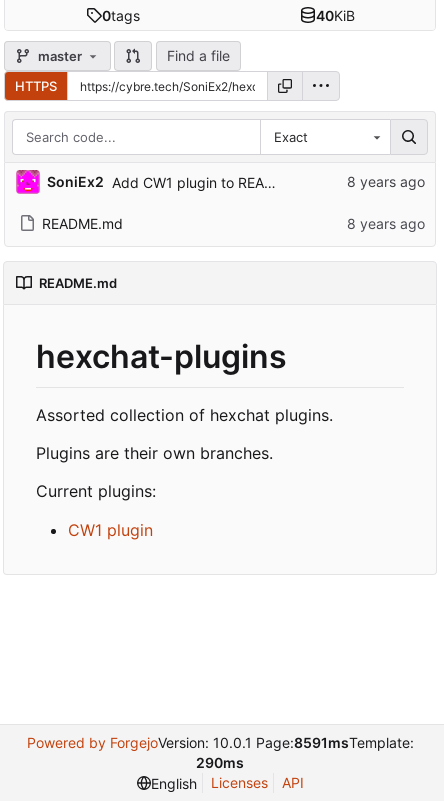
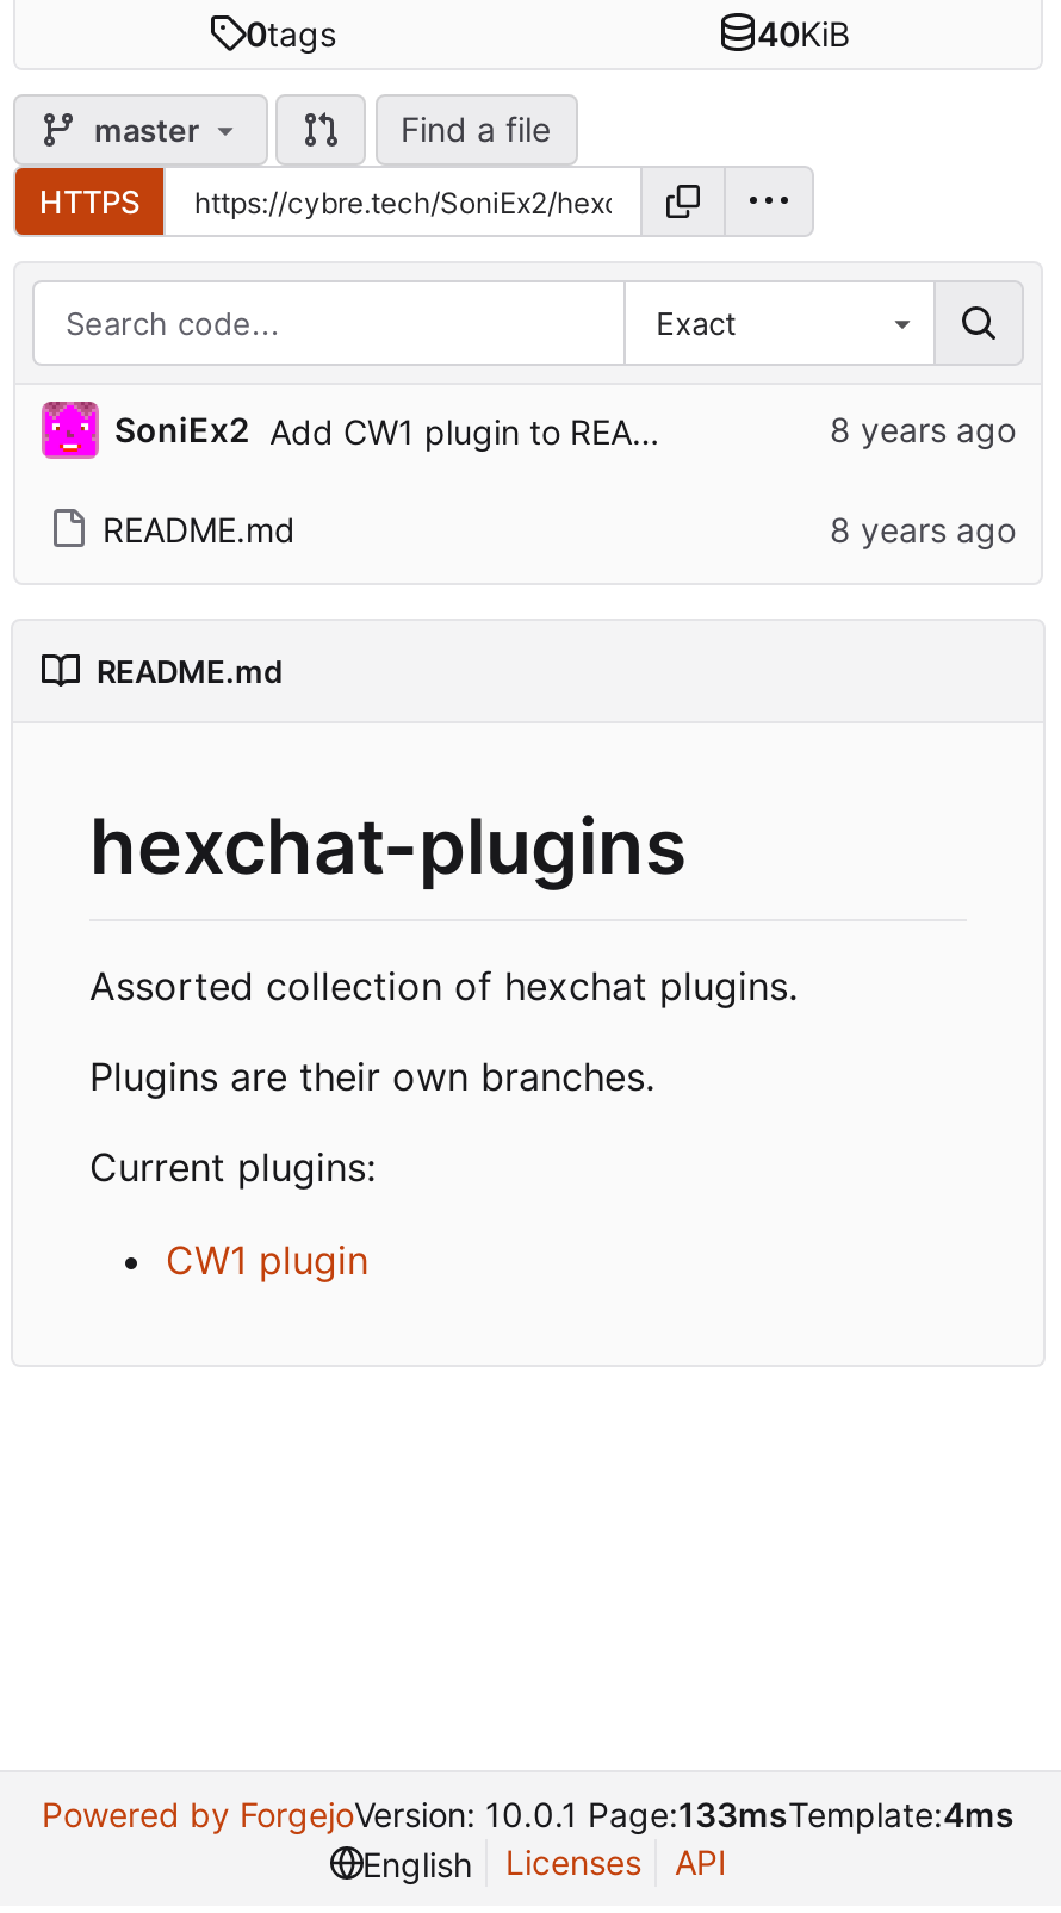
- Powered by ForgejoVersion: 10.0.1 Page:8591msTemplate:
- 290ms
+ Powered by ForgejoVersion: 10.0.1 Page:133msTemplate:4ms
